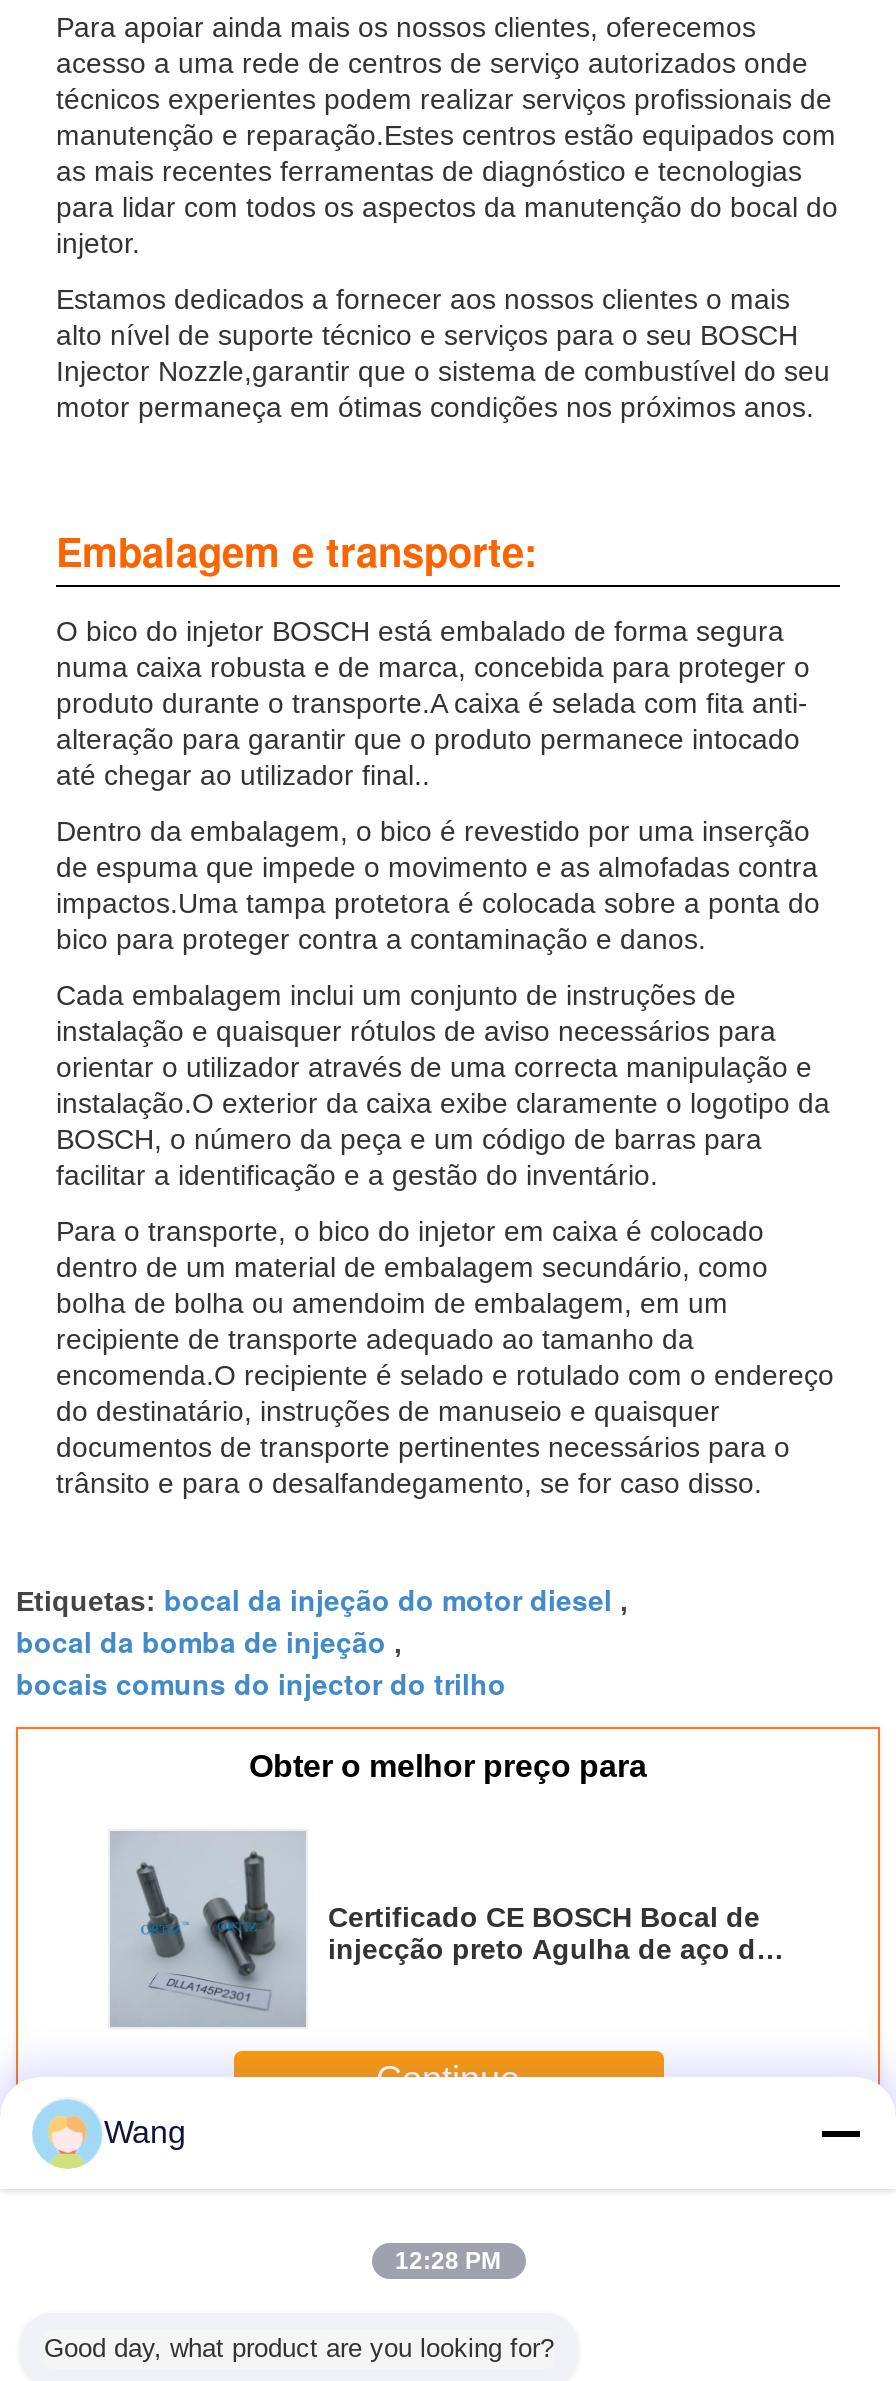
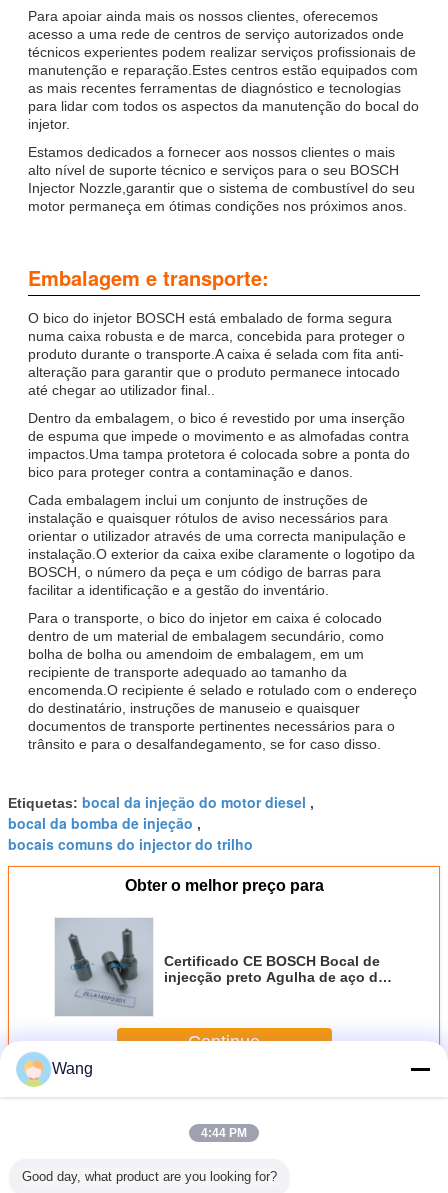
- 12:28 PM
+ 4:44 PM
